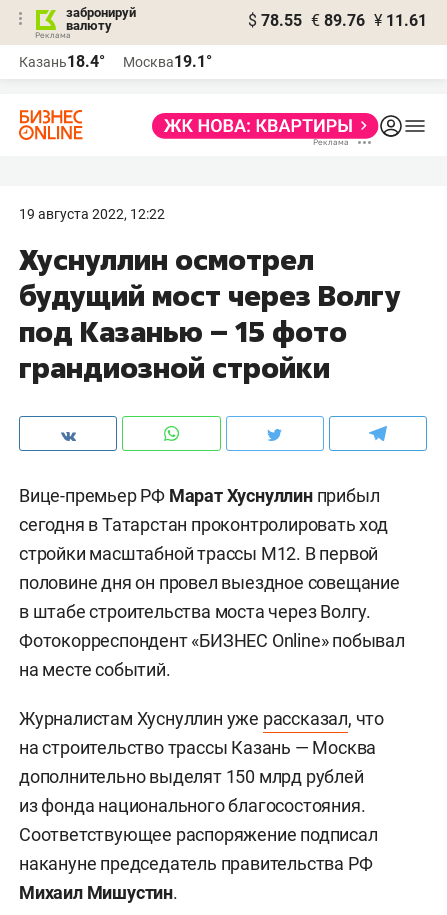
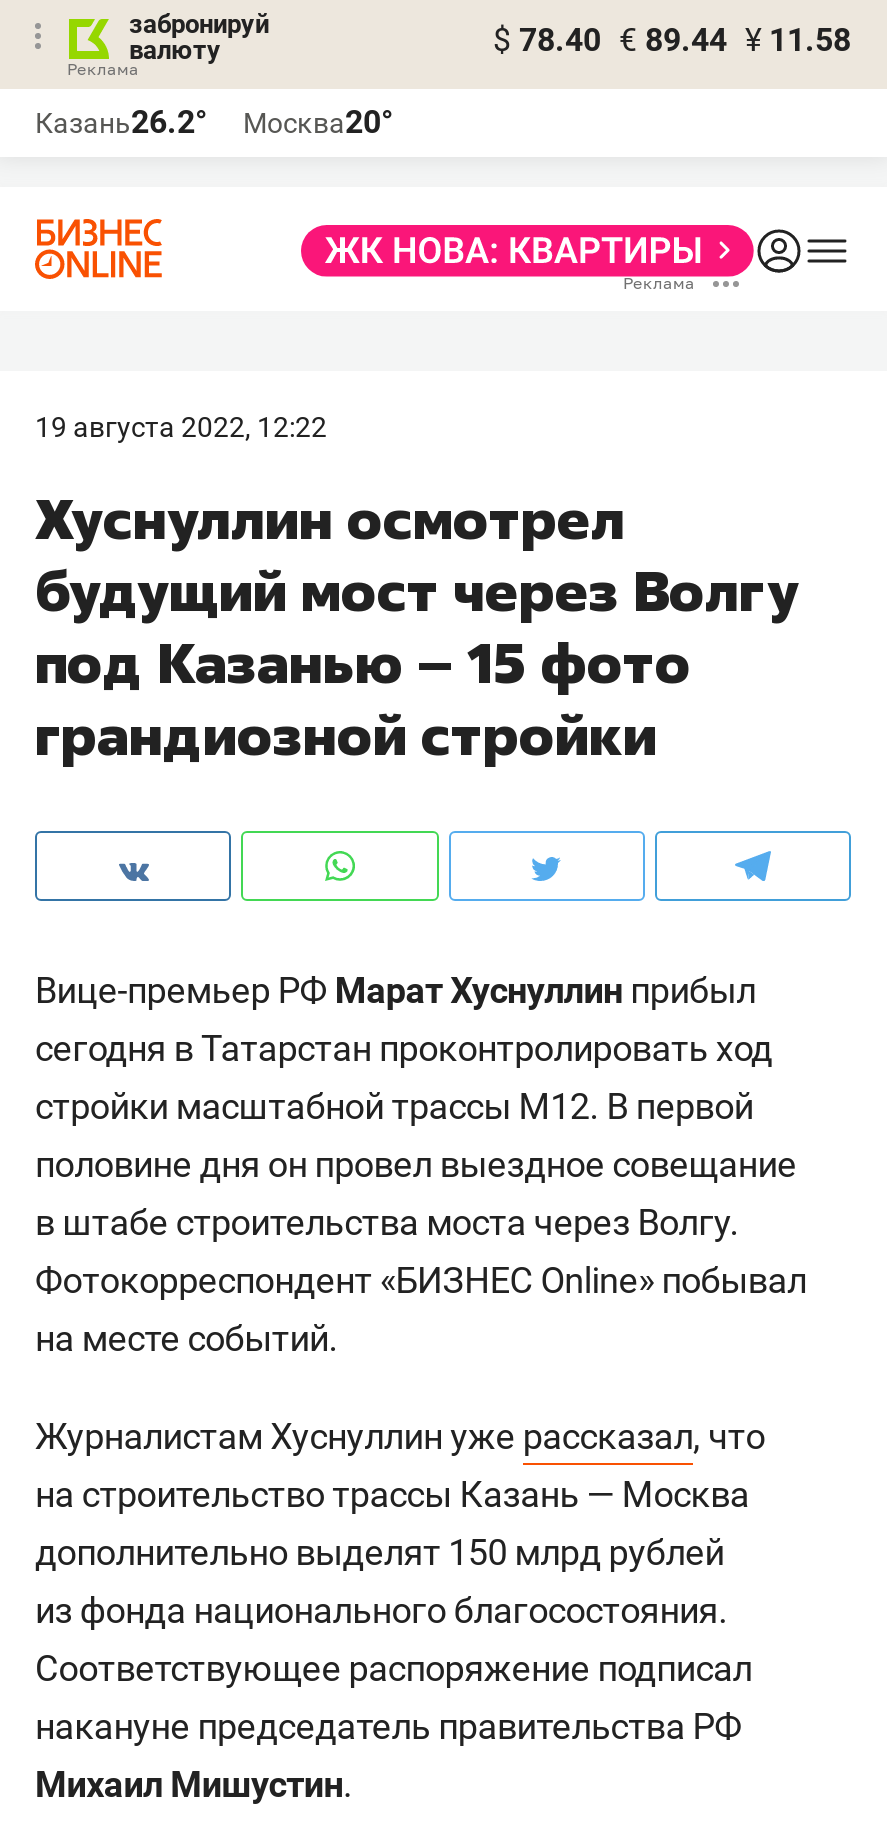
- $ 78.55 € 89.76 ¥ 11.61
+ $ 78.40 € 89.44 ¥ 11.58

- Казань18.4°
+ Казань26.2°

- Москва19.1°
+ Москва20°
